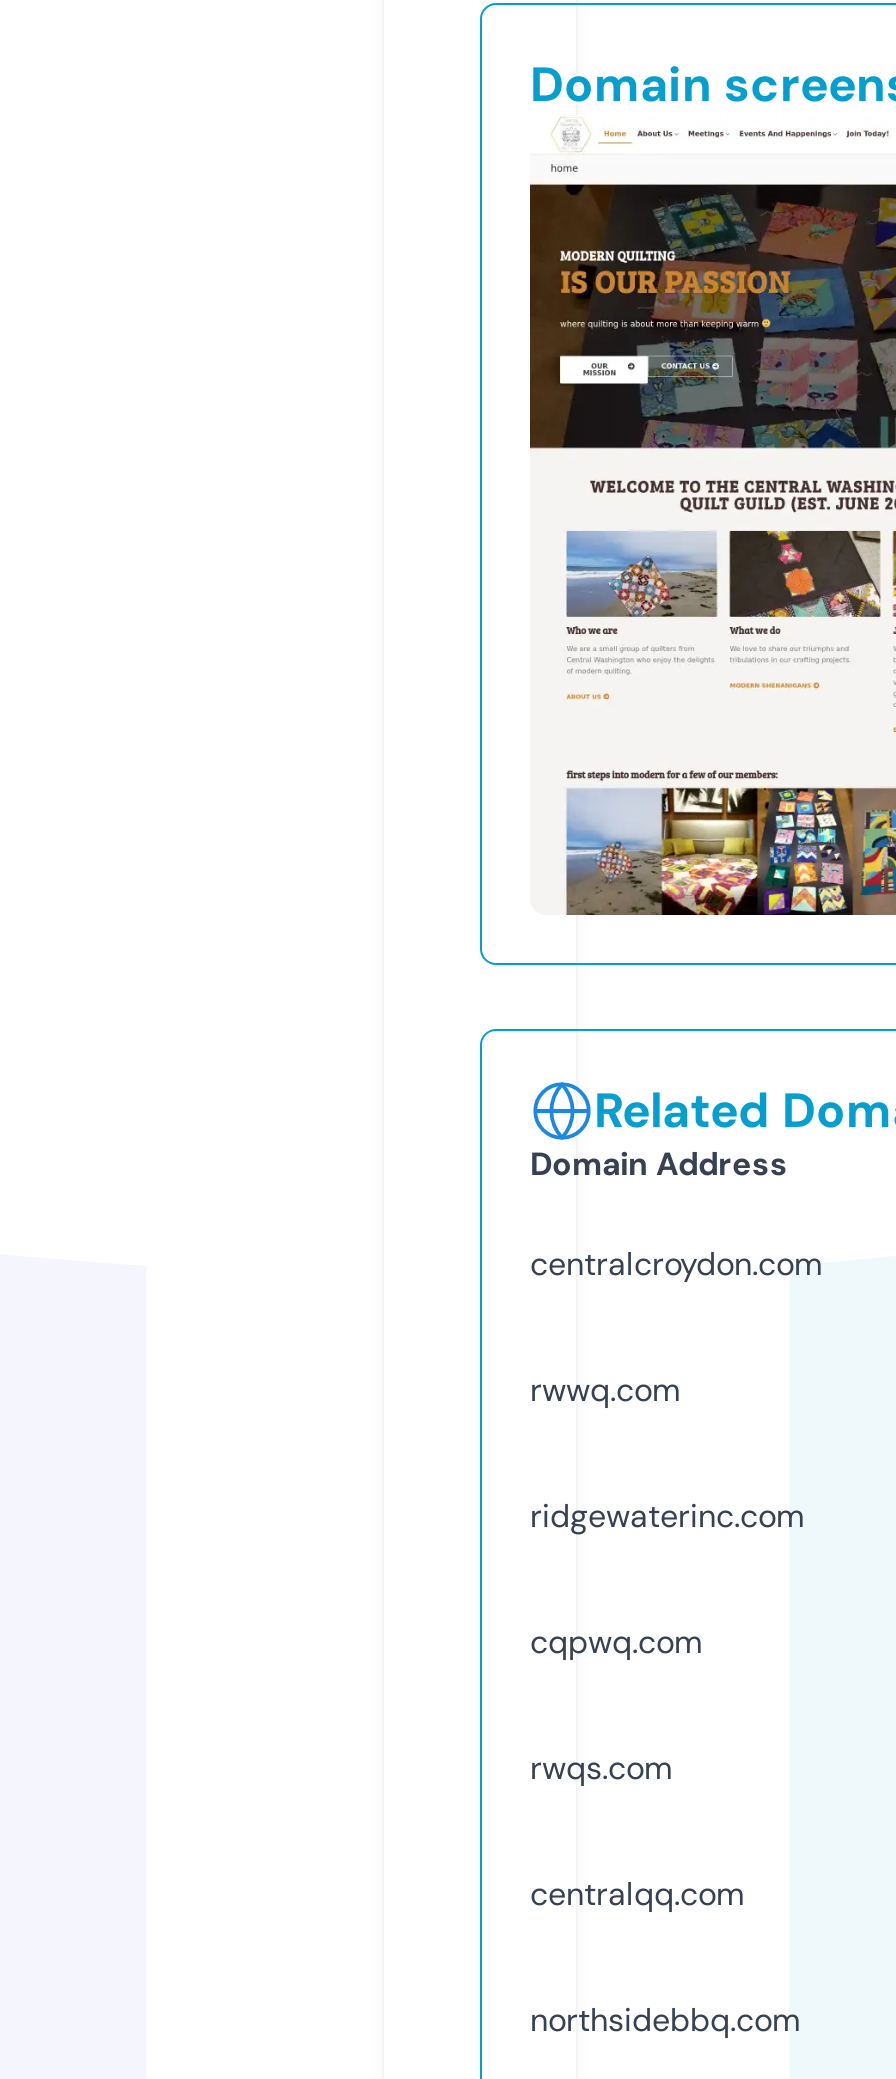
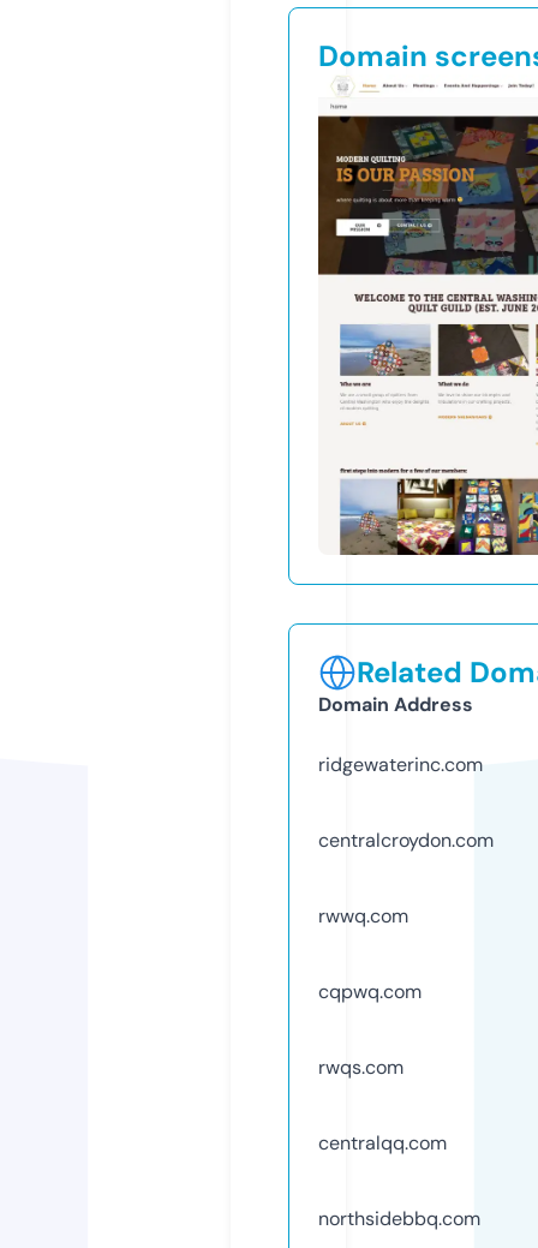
moved down: centralcroydon.com | rwwq.com

moved up: ridgewaterinc.com
